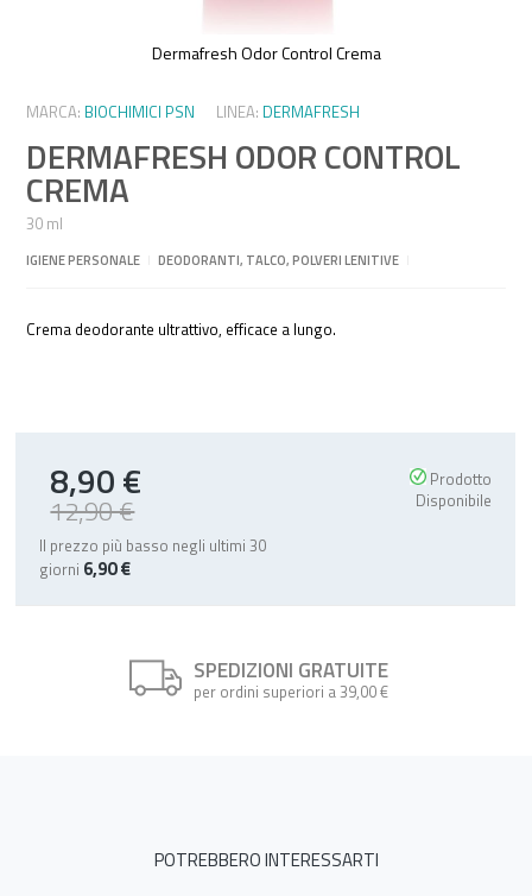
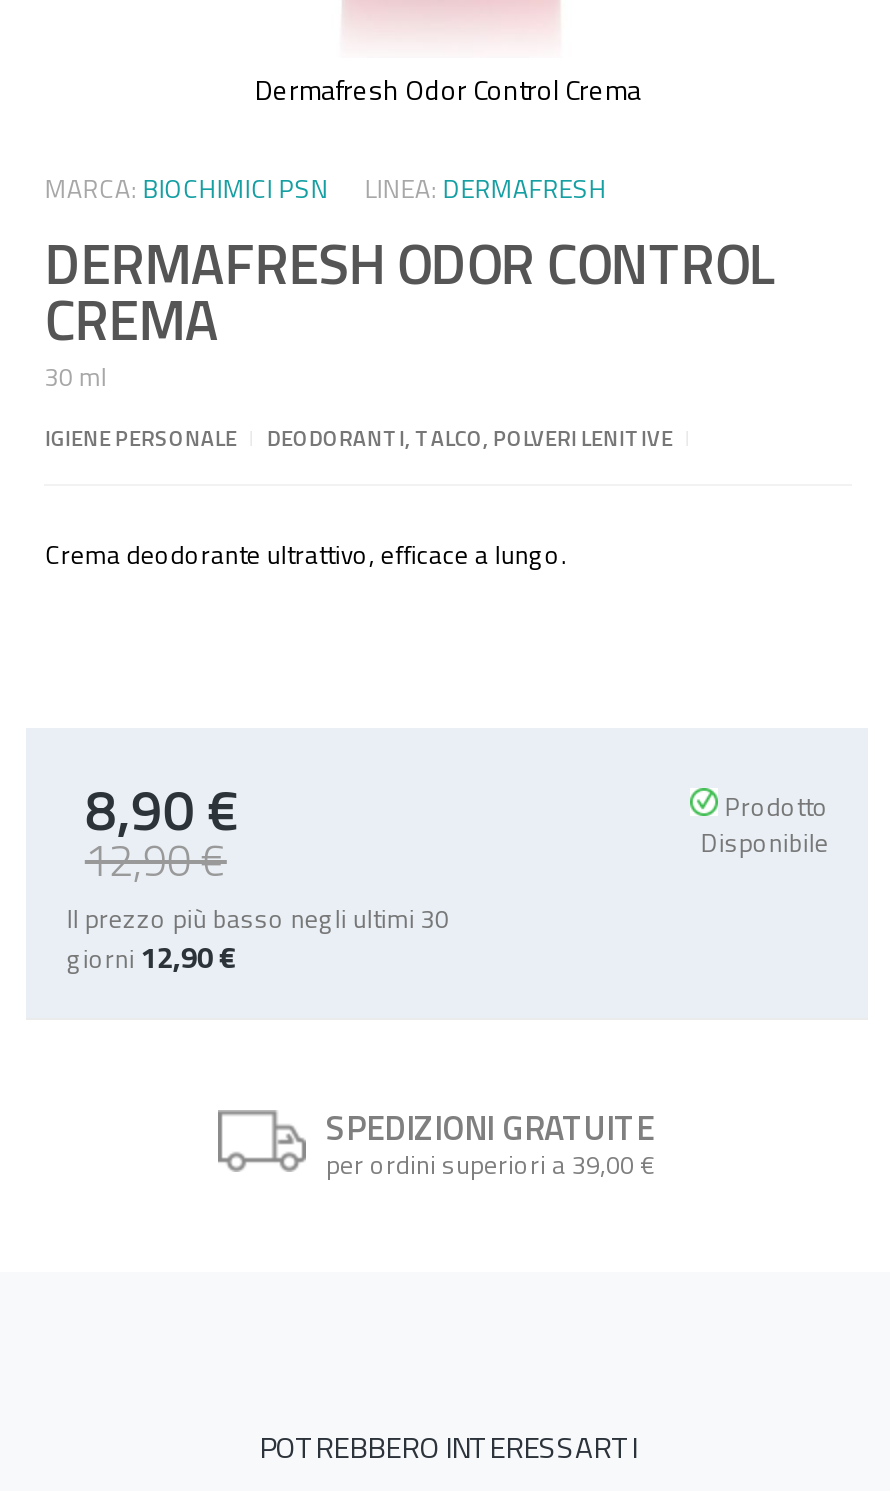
- giorni 6,90 €
+ giorni 12,90 €
